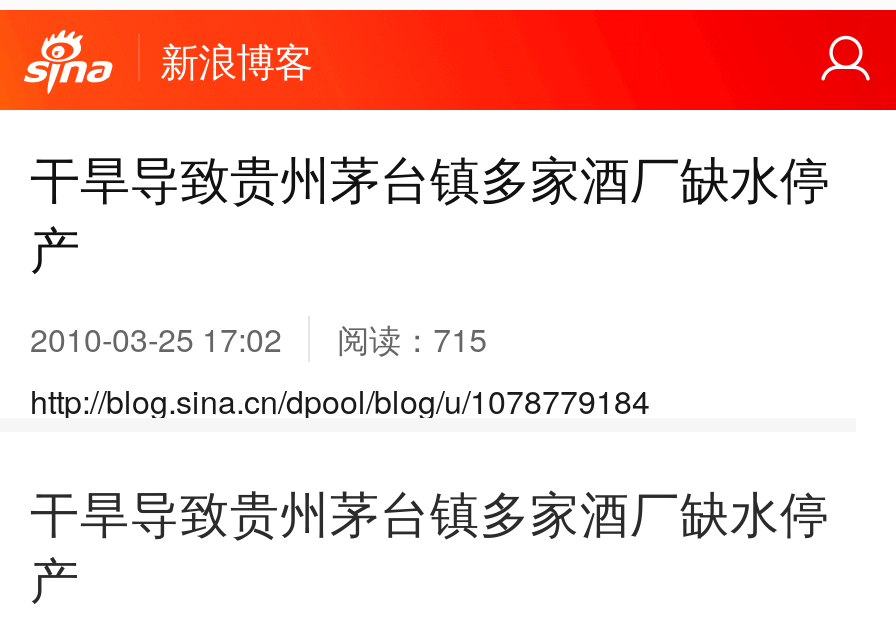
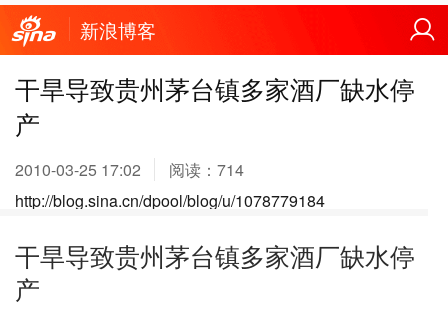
- 2010-03-25 17:02 阅读：715
+ 2010-03-25 17:02 阅读：714
